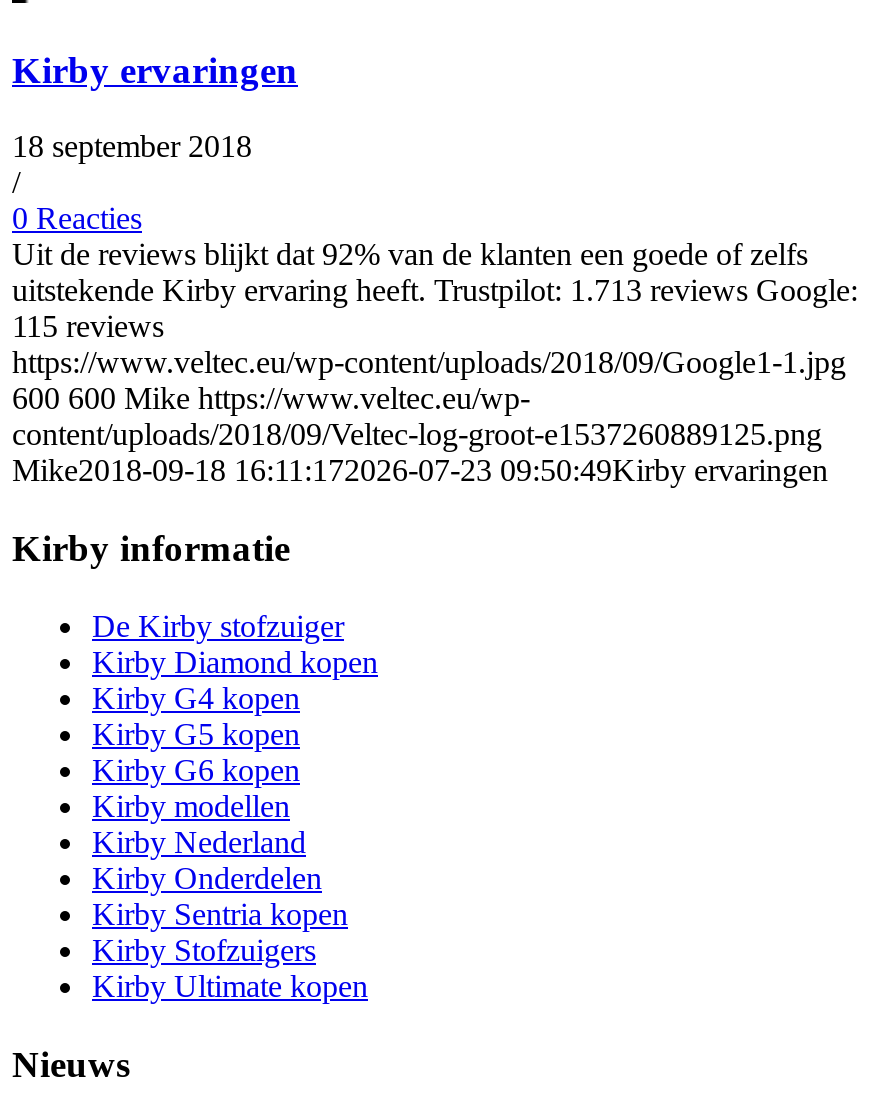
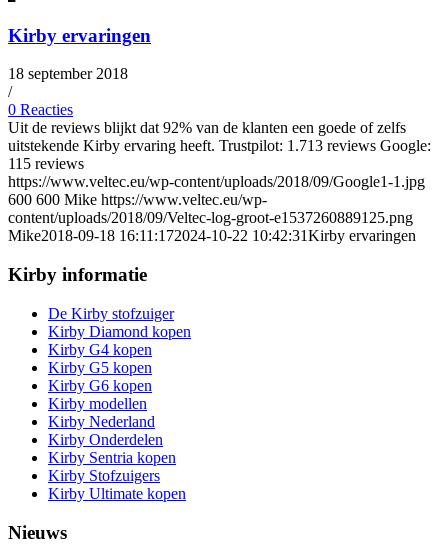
- Mike2018-09-18 16:11:172026-07-23 09:50:49Kirby ervaringen
+ Mike2018-09-18 16:11:172024-10-22 10:42:31Kirby ervaringen
